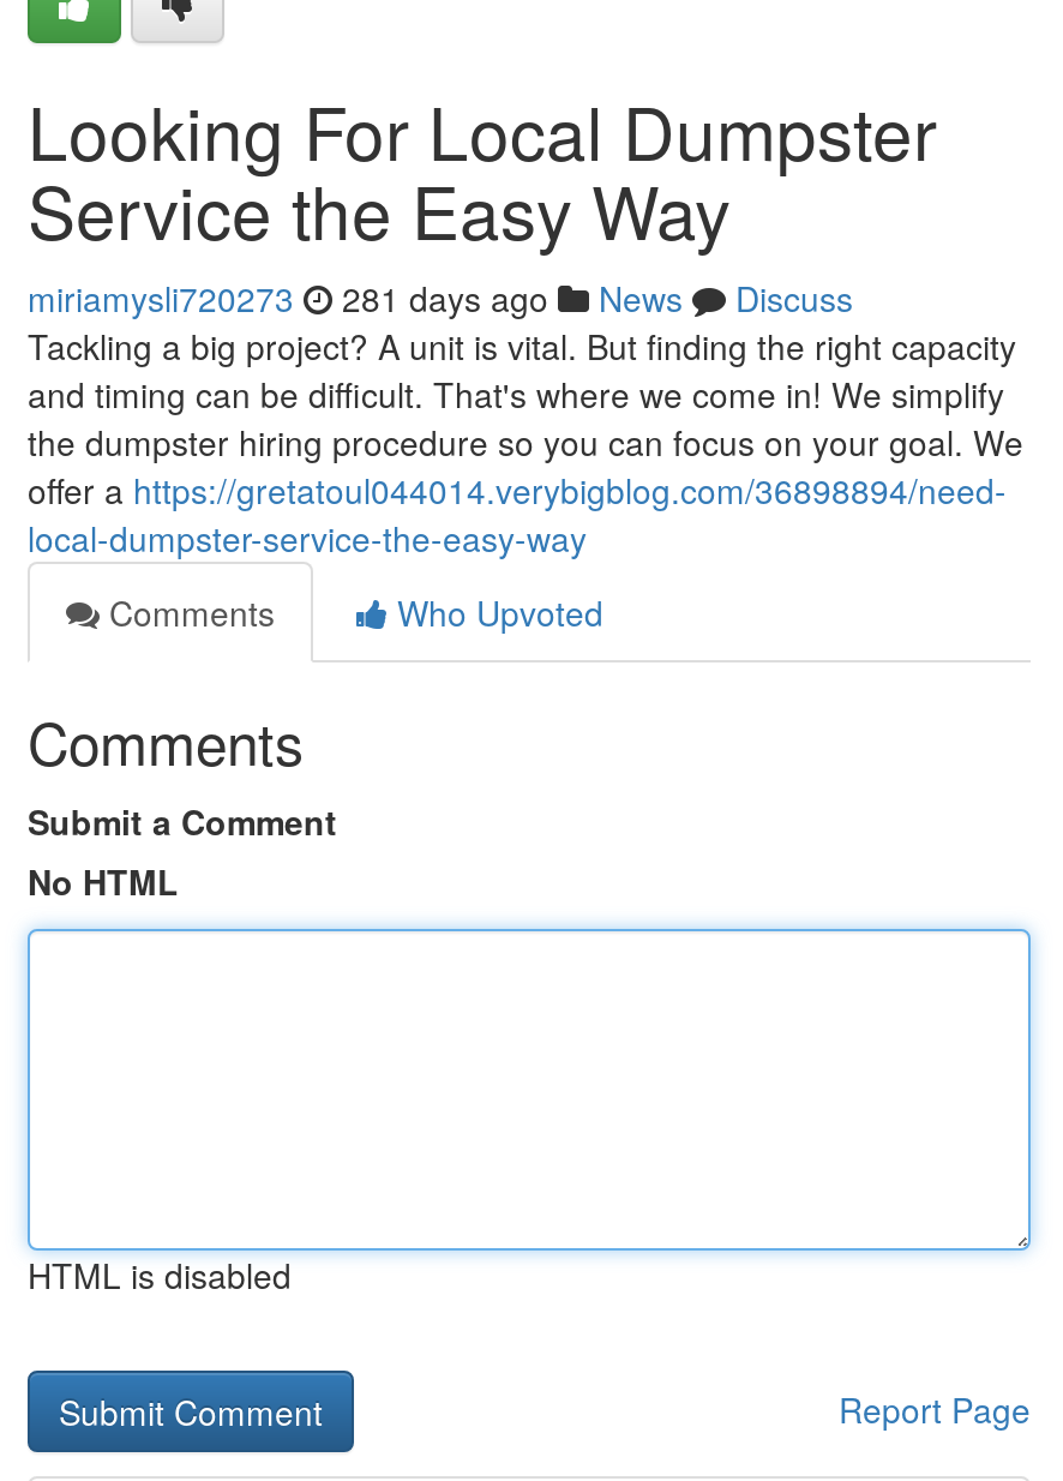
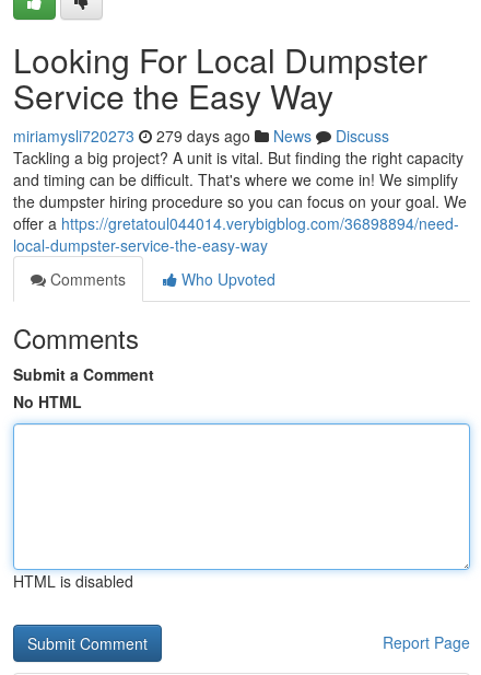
- miriamysli720273 281 days ago News Discuss
+ miriamysli720273 279 days ago News Discuss
